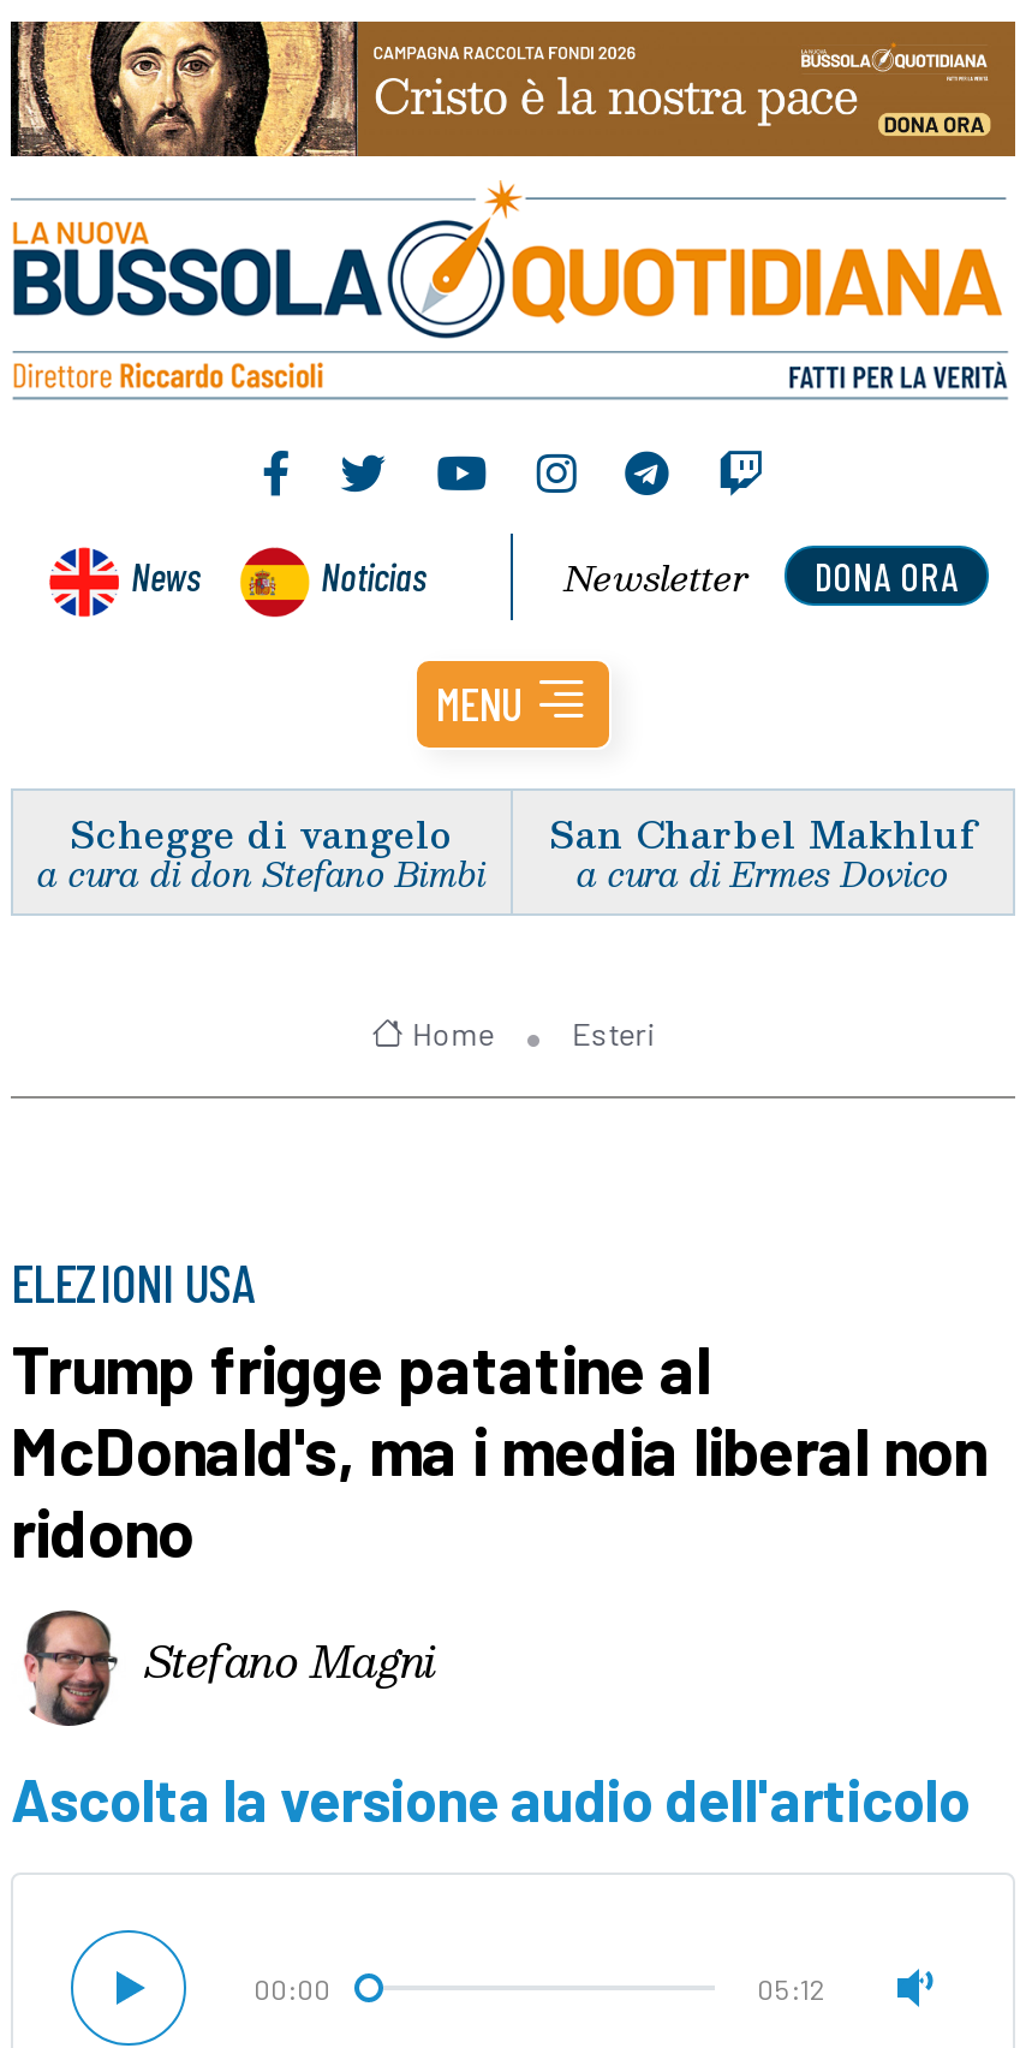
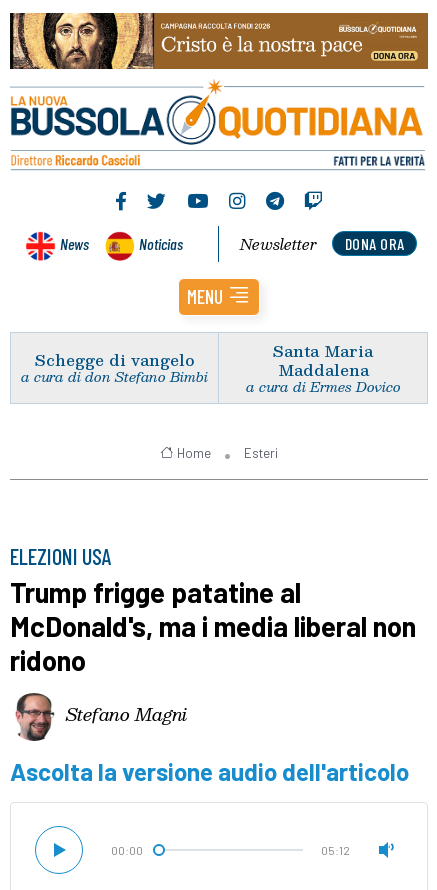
- San Charbel Makhluf
+ Santa Maria
+ Maddalena
